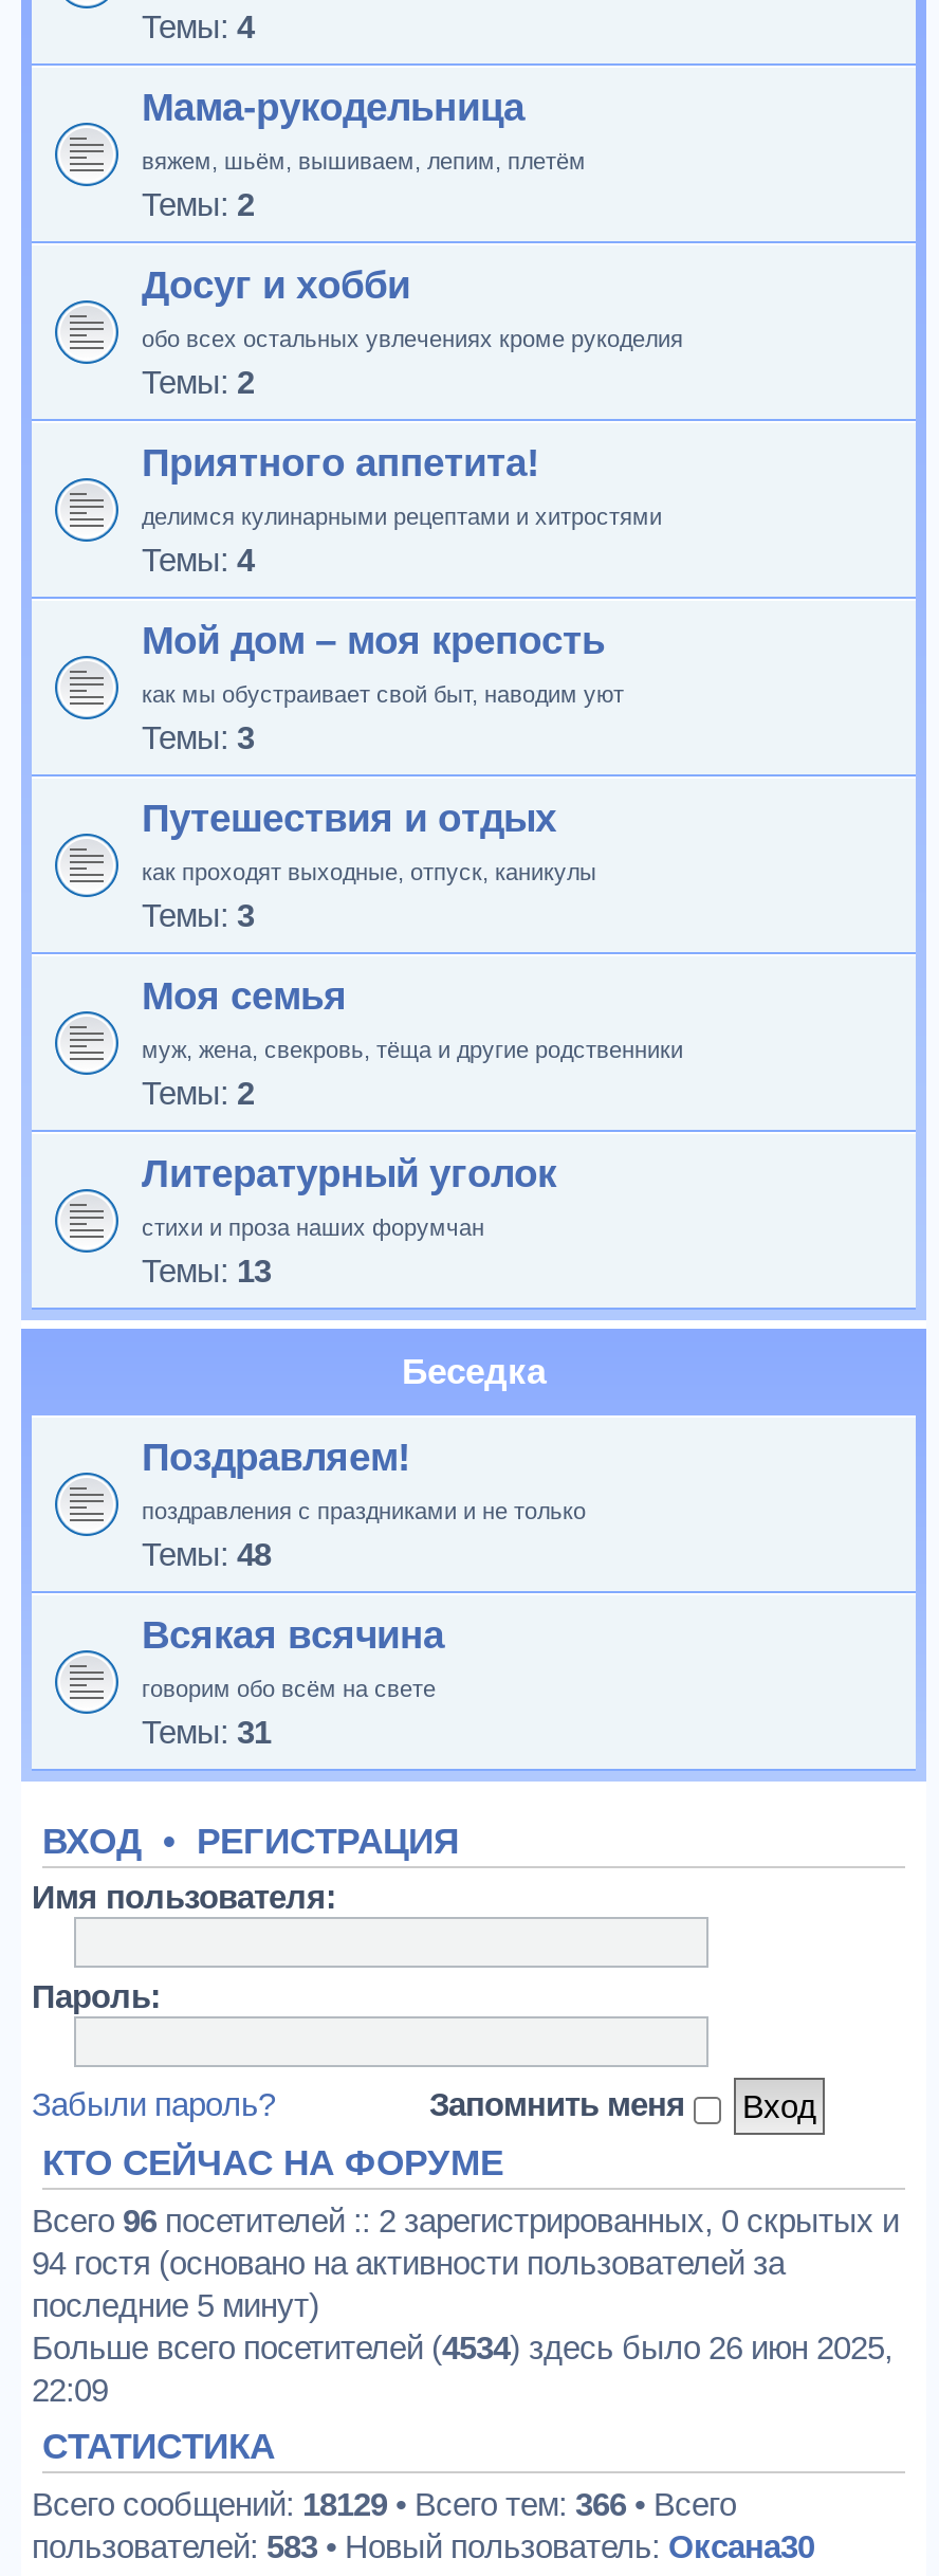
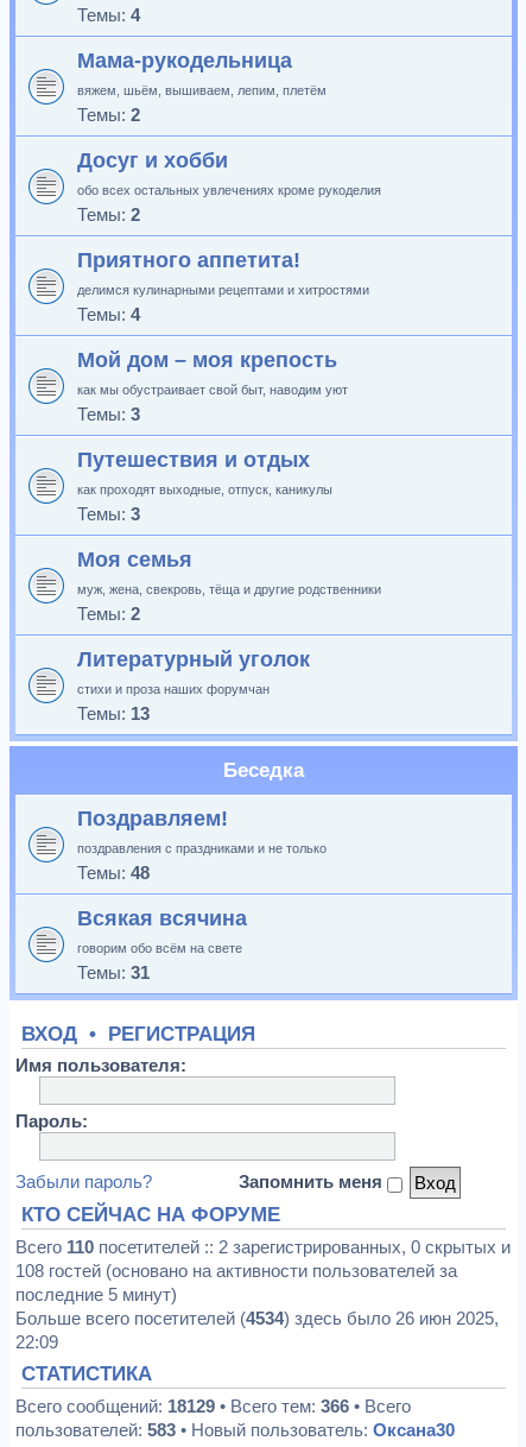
- Всего 96 посетителей :: 2 зарегистрированных, 0 скрытых и
+ Всего 110 посетителей :: 2 зарегистрированных, 0 скрытых и

- 94 гостя (основано на активности пользователей за
+ 108 гостей (основано на активности пользователей за
